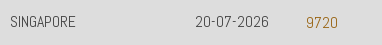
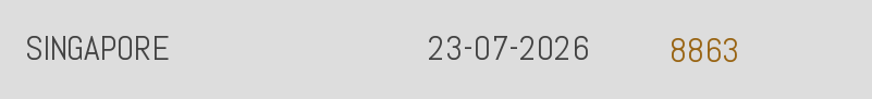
- 20-07-2026
+ 23-07-2026

- 9720
+ 8863
